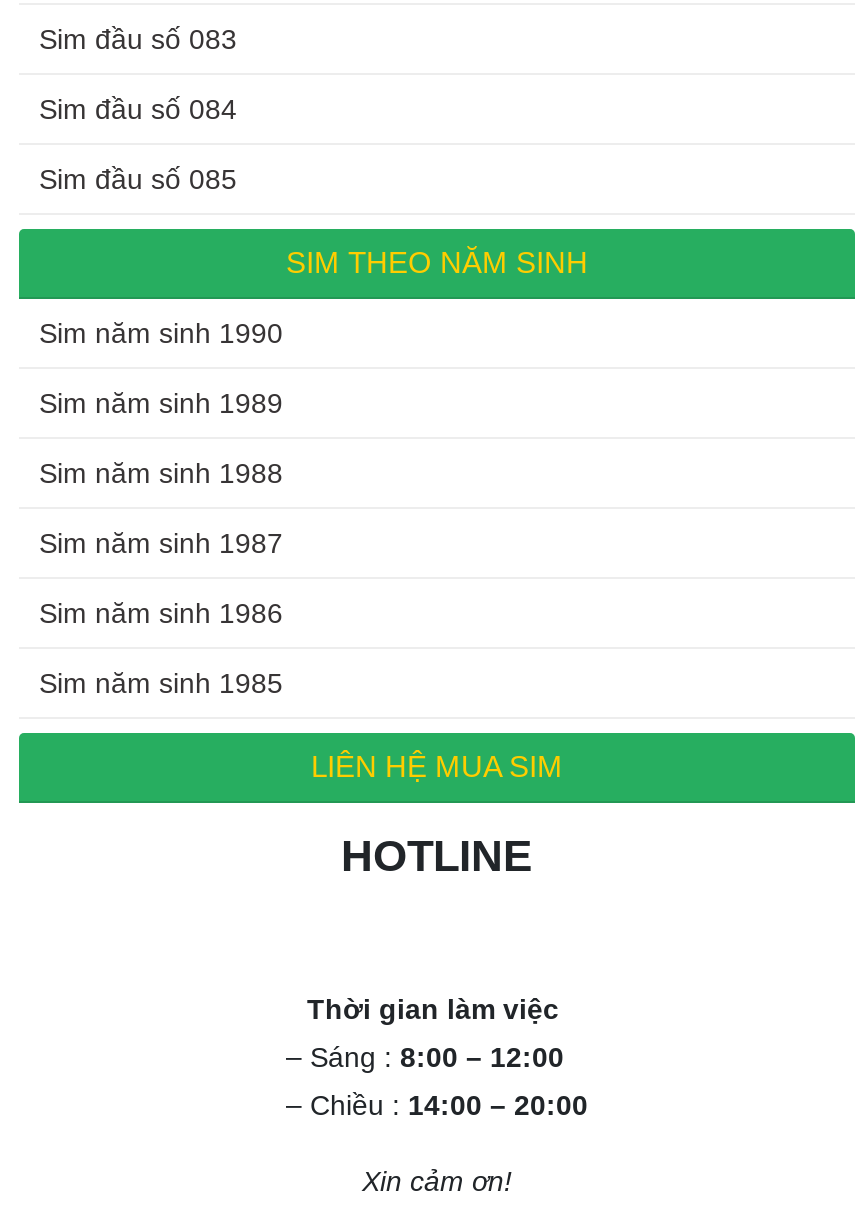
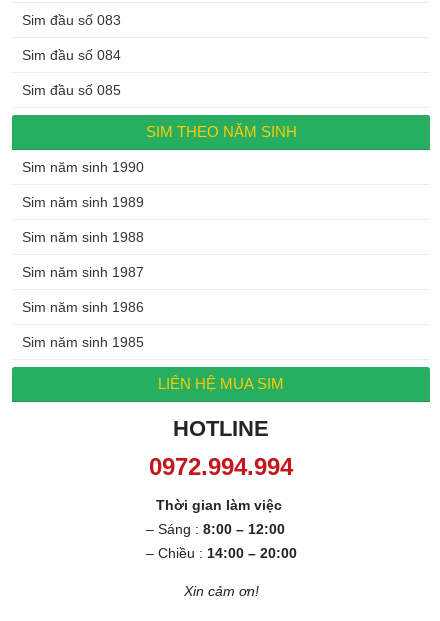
+ 0972.994.994
